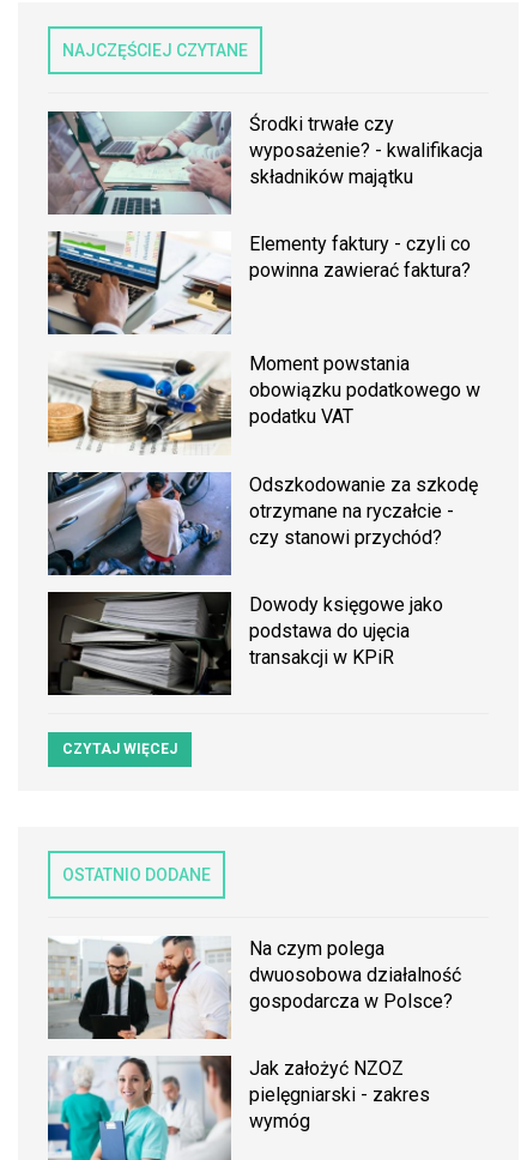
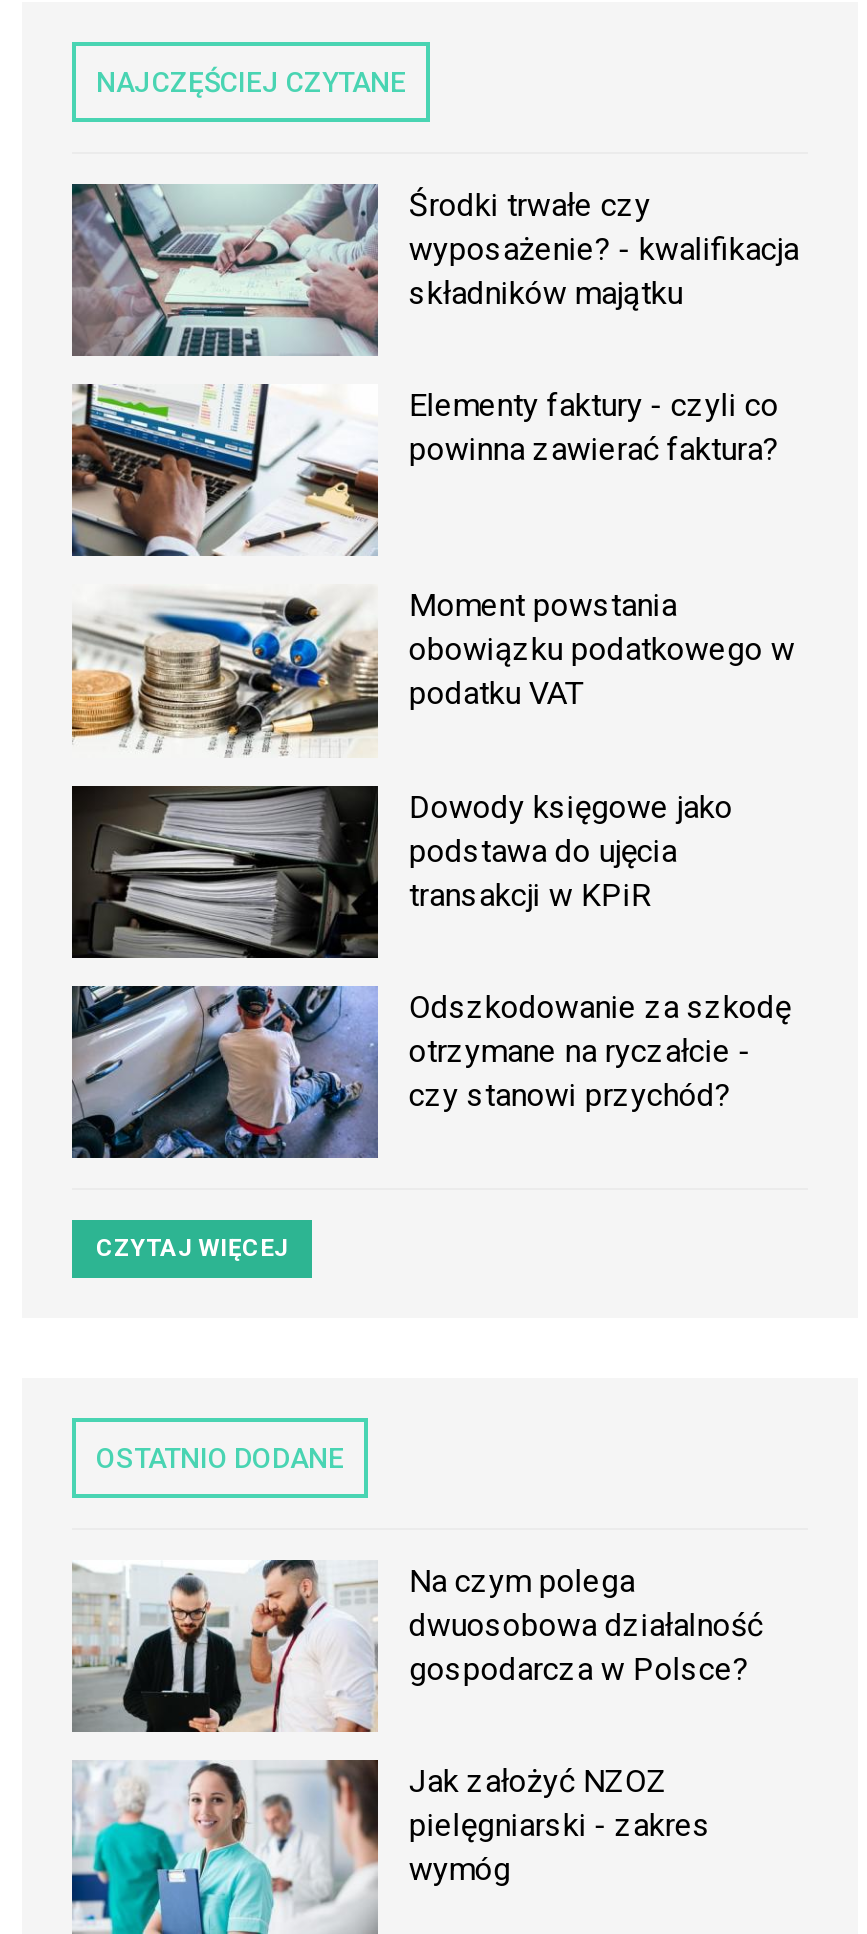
moved down: [image] | Odszkodowanie za szkodę | otrzymane na ryczałcie - | czy stanowi przychód?

moved up: [image] | Dowody księgowe jako | podstawa do ujęcia | transakcji w KPiR
